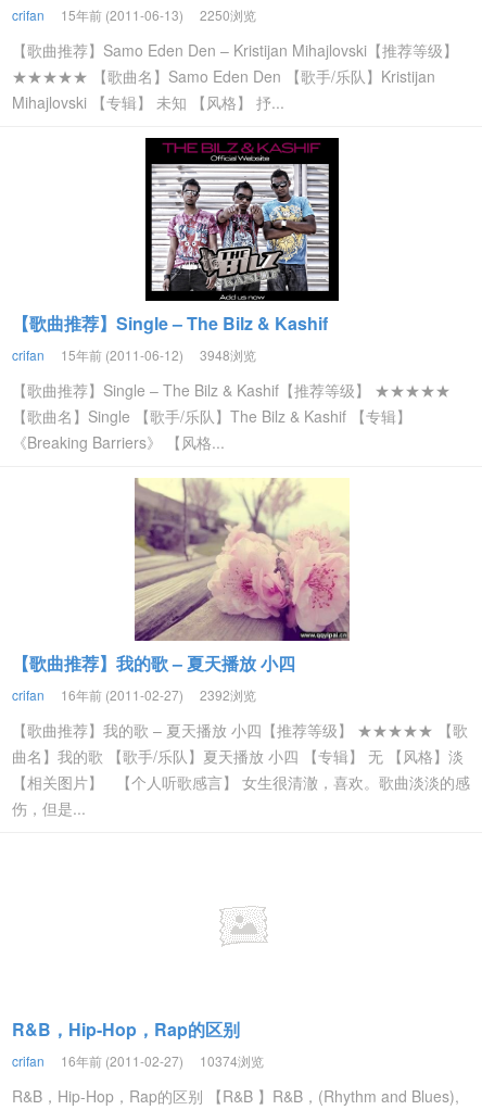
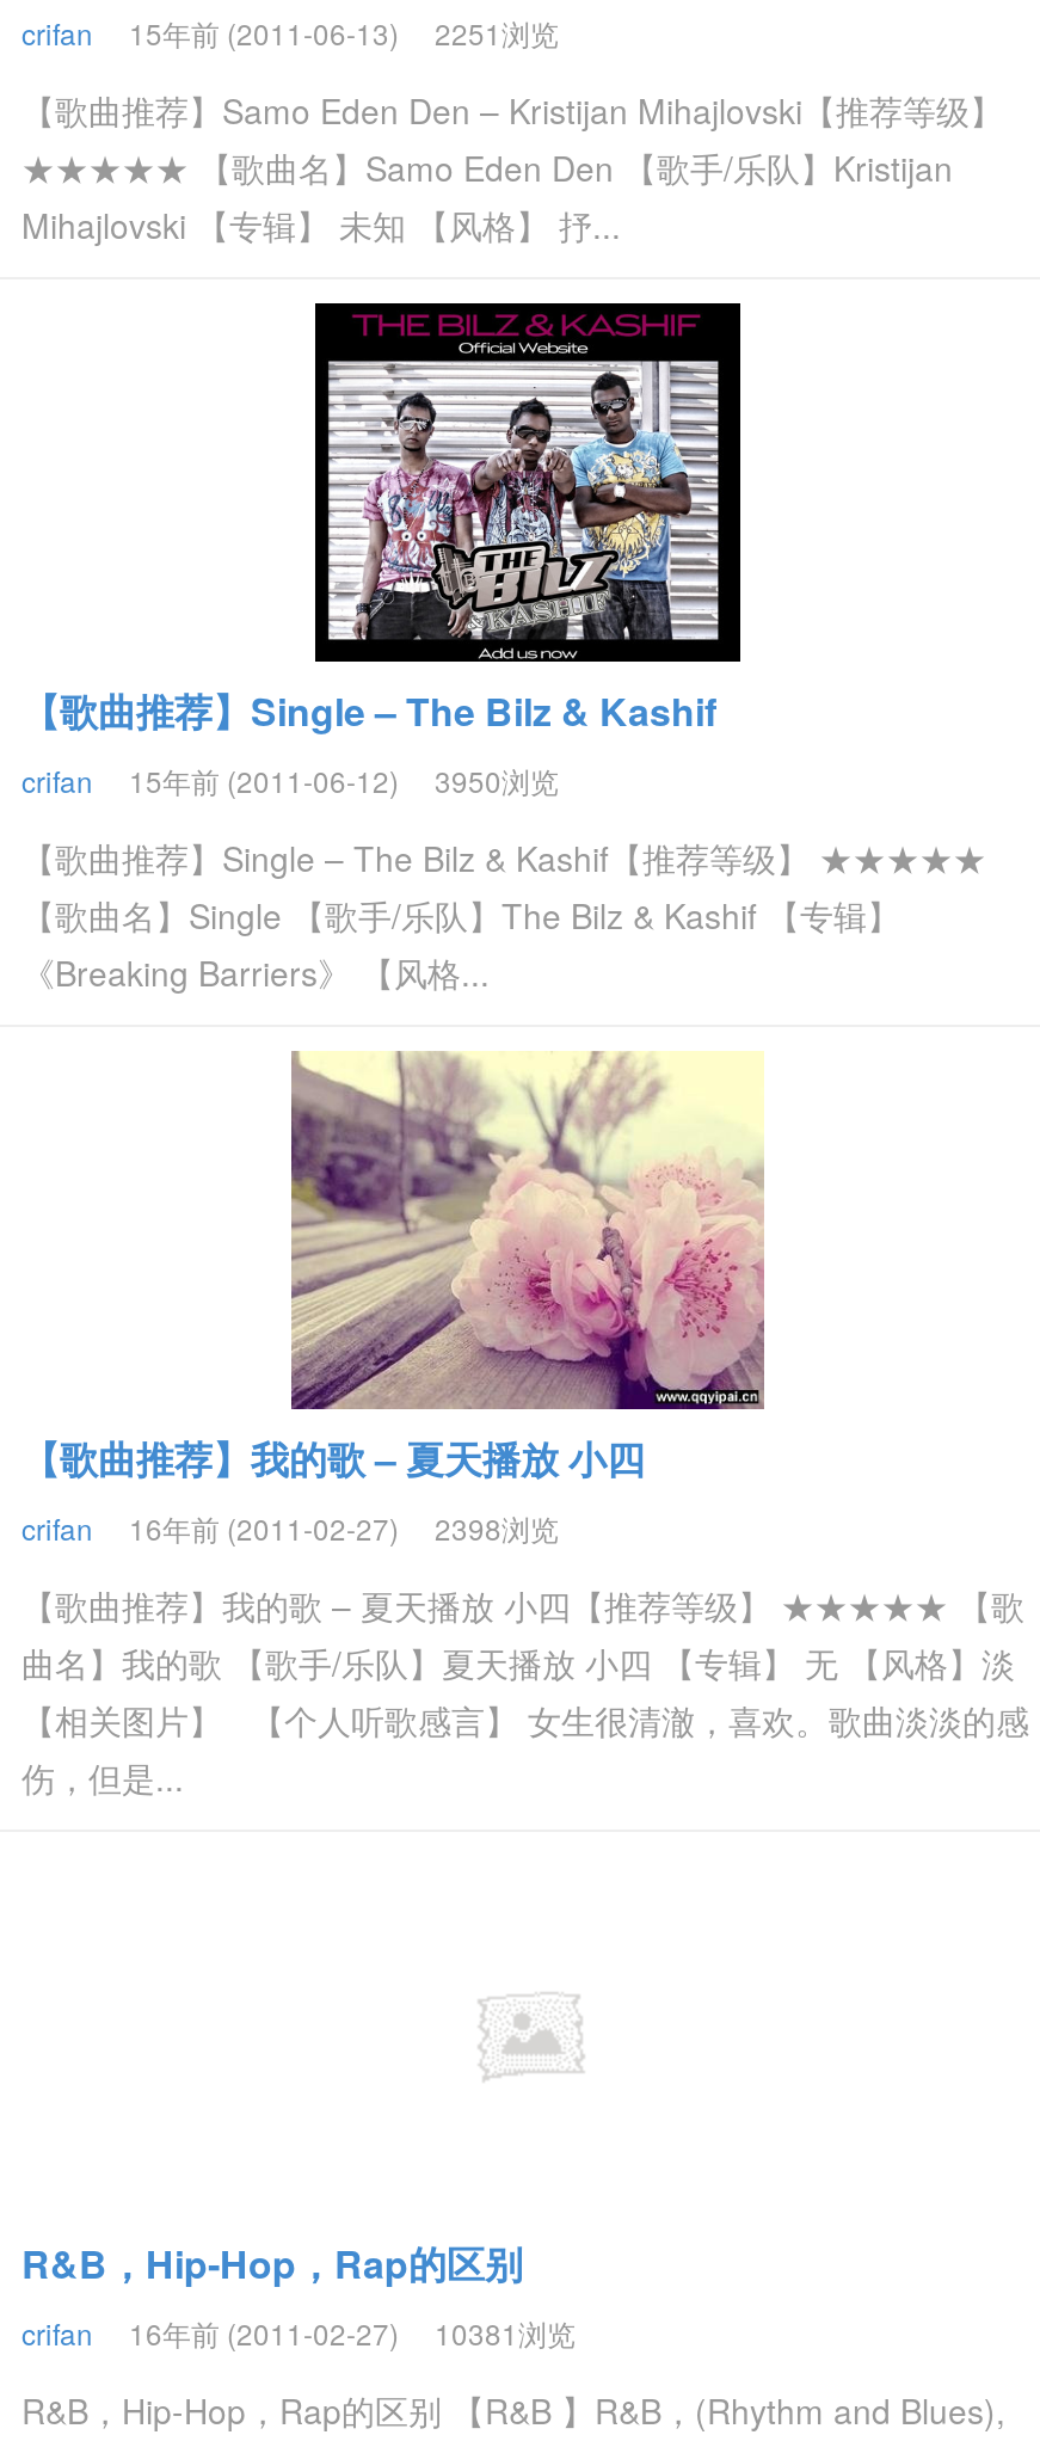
- crifan 15年前 (2011-06-13) 2250浏览
+ crifan 15年前 (2011-06-13) 2251浏览

- crifan 15年前 (2011-06-12) 3948浏览
+ crifan 15年前 (2011-06-12) 3950浏览

- crifan 16年前 (2011-02-27) 2392浏览
+ crifan 16年前 (2011-02-27) 2398浏览

- crifan 16年前 (2011-02-27) 10374浏览
+ crifan 16年前 (2011-02-27) 10381浏览
